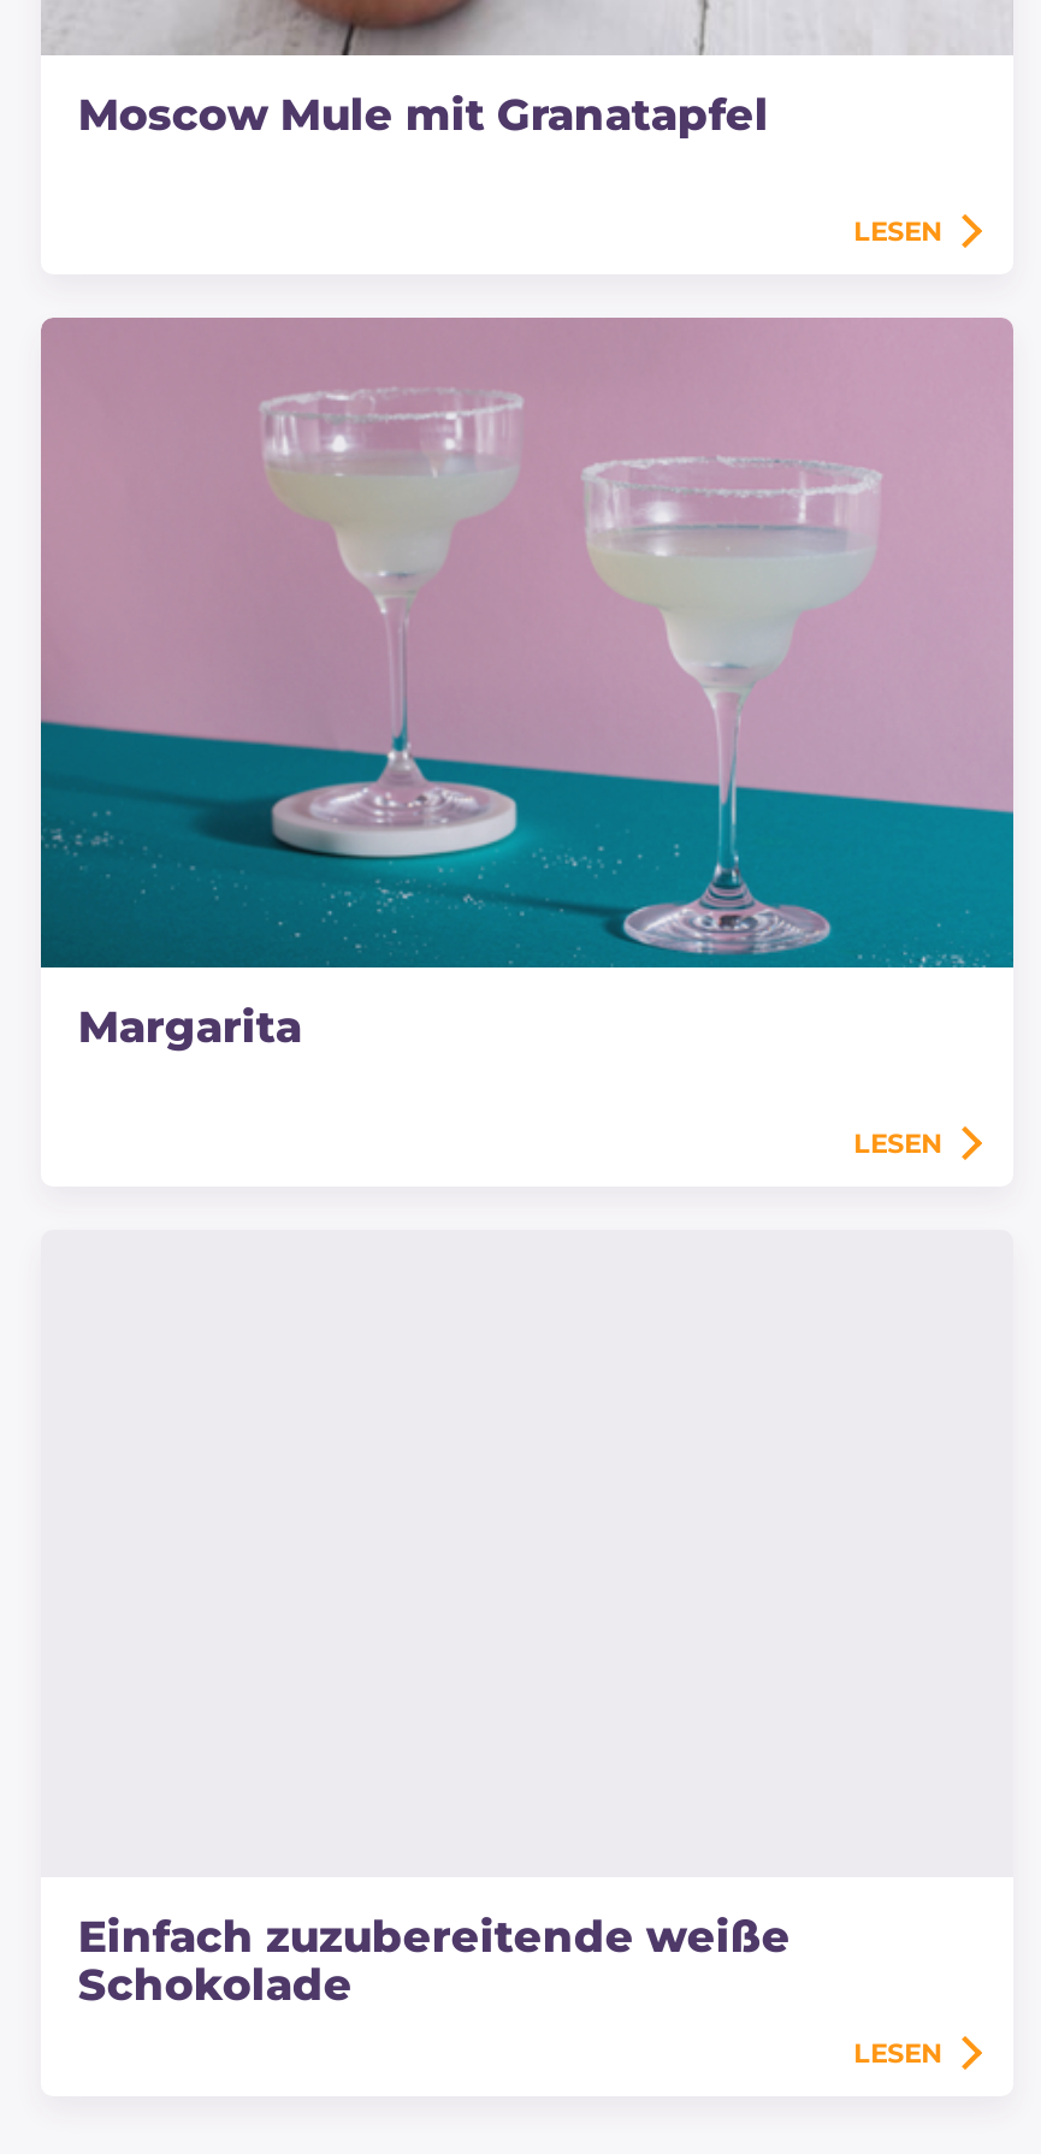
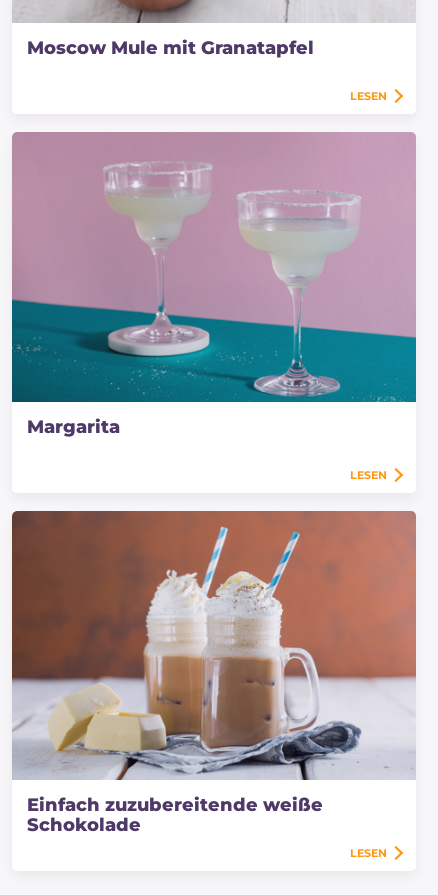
+ [image]
